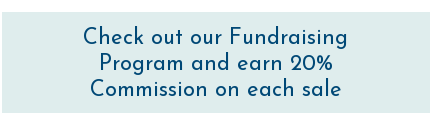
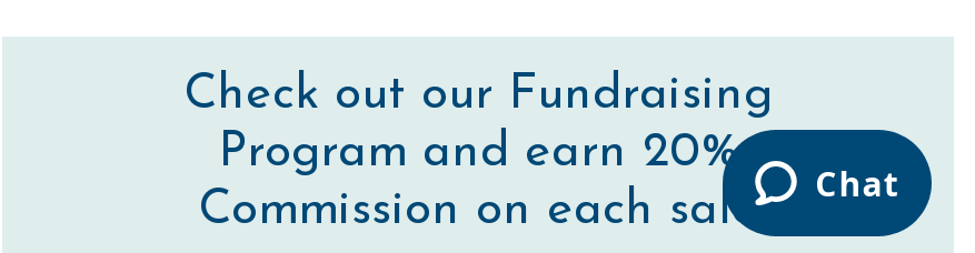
+ [image]
